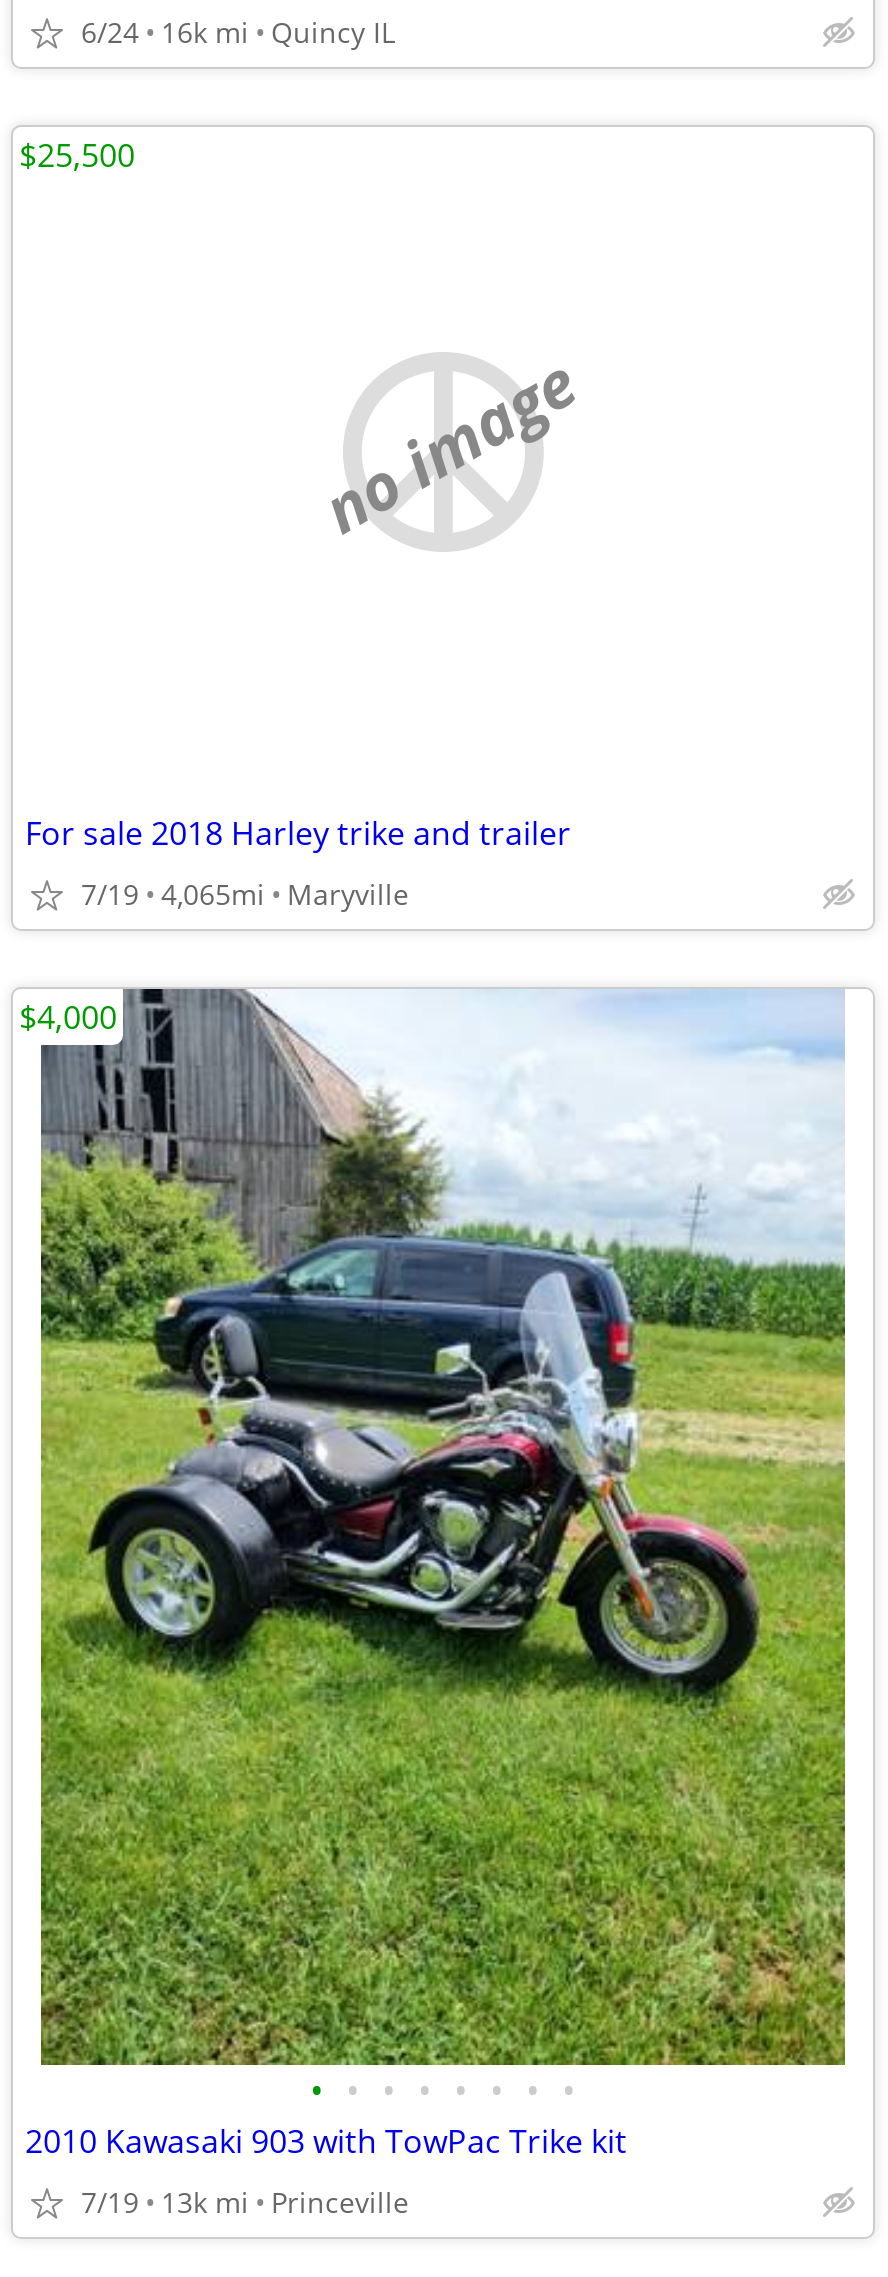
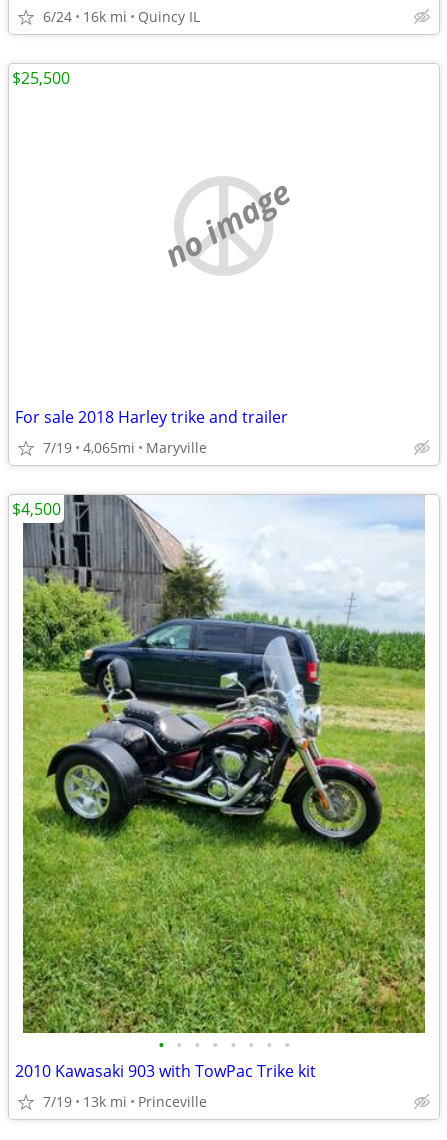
- $4,000
+ $4,500
